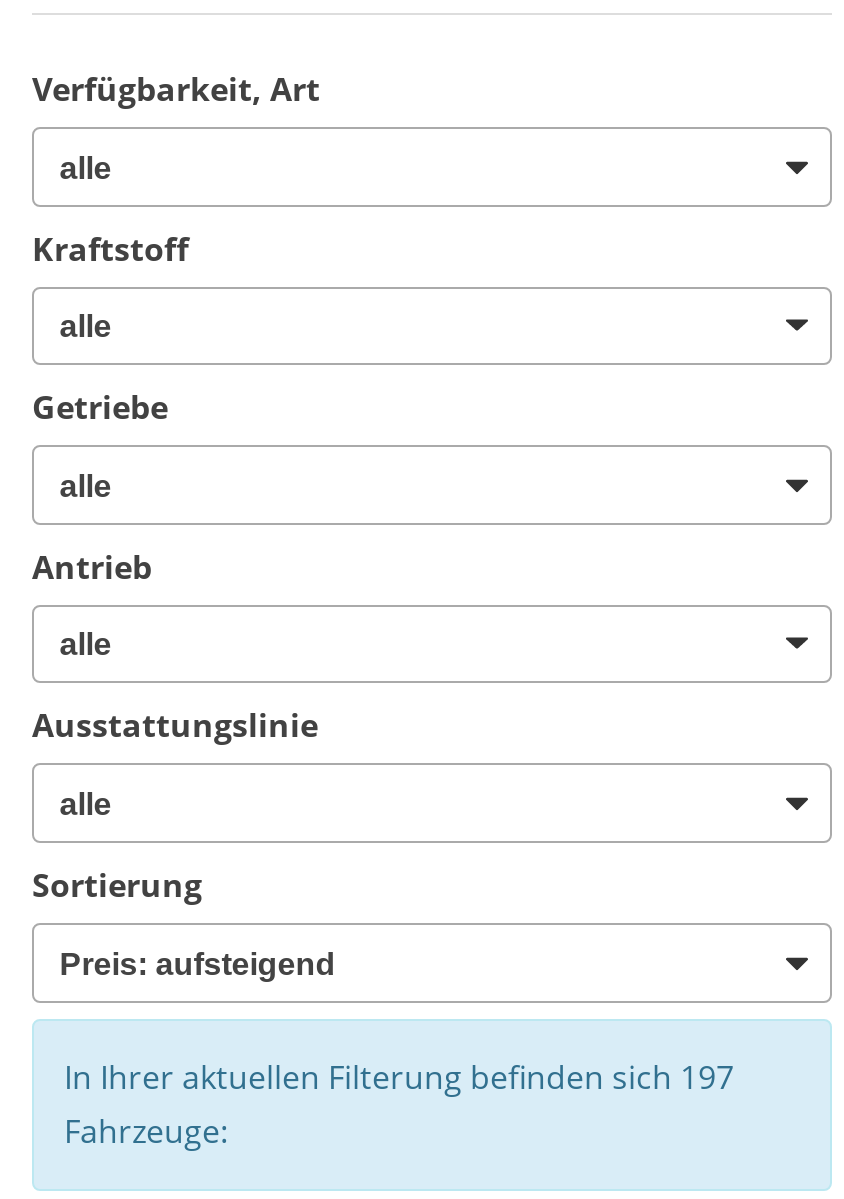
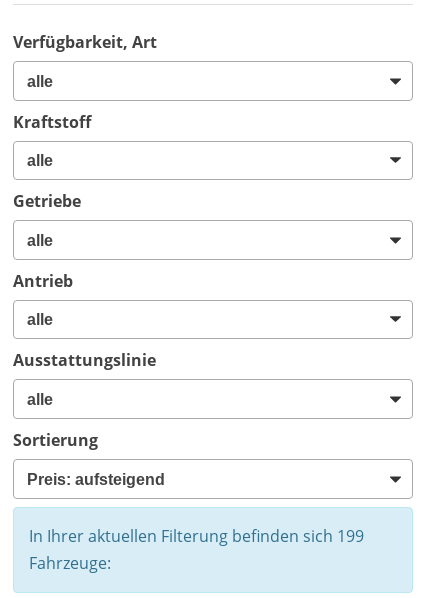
- In Ihrer aktuellen Filterung befinden sich 197
+ In Ihrer aktuellen Filterung befinden sich 199
